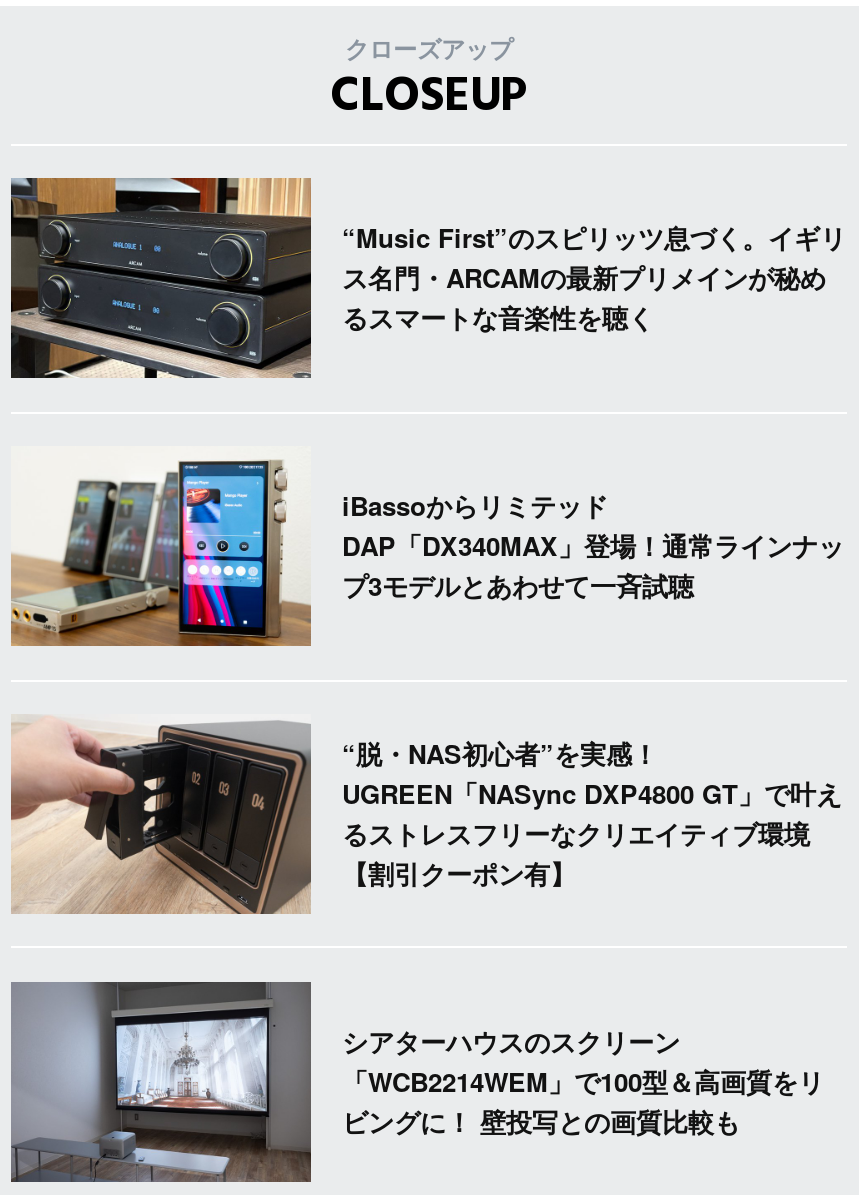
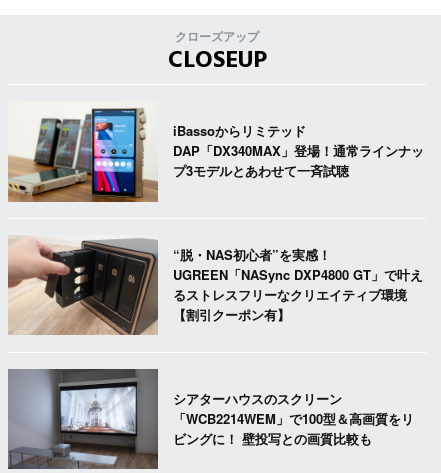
- [image]
- “Music First”のスピリッツ息づく。イギリ
- ス名門・ARCAMの最新プリメインが秘め
- るスマートな音楽性を聴く
